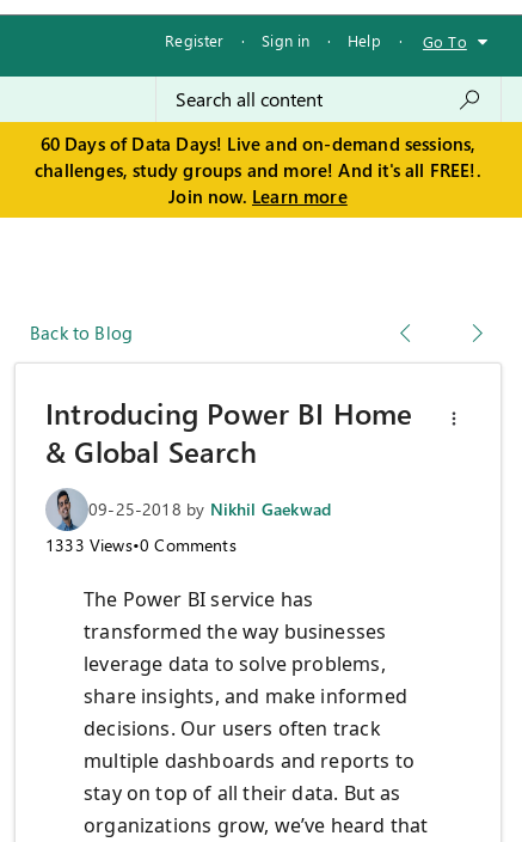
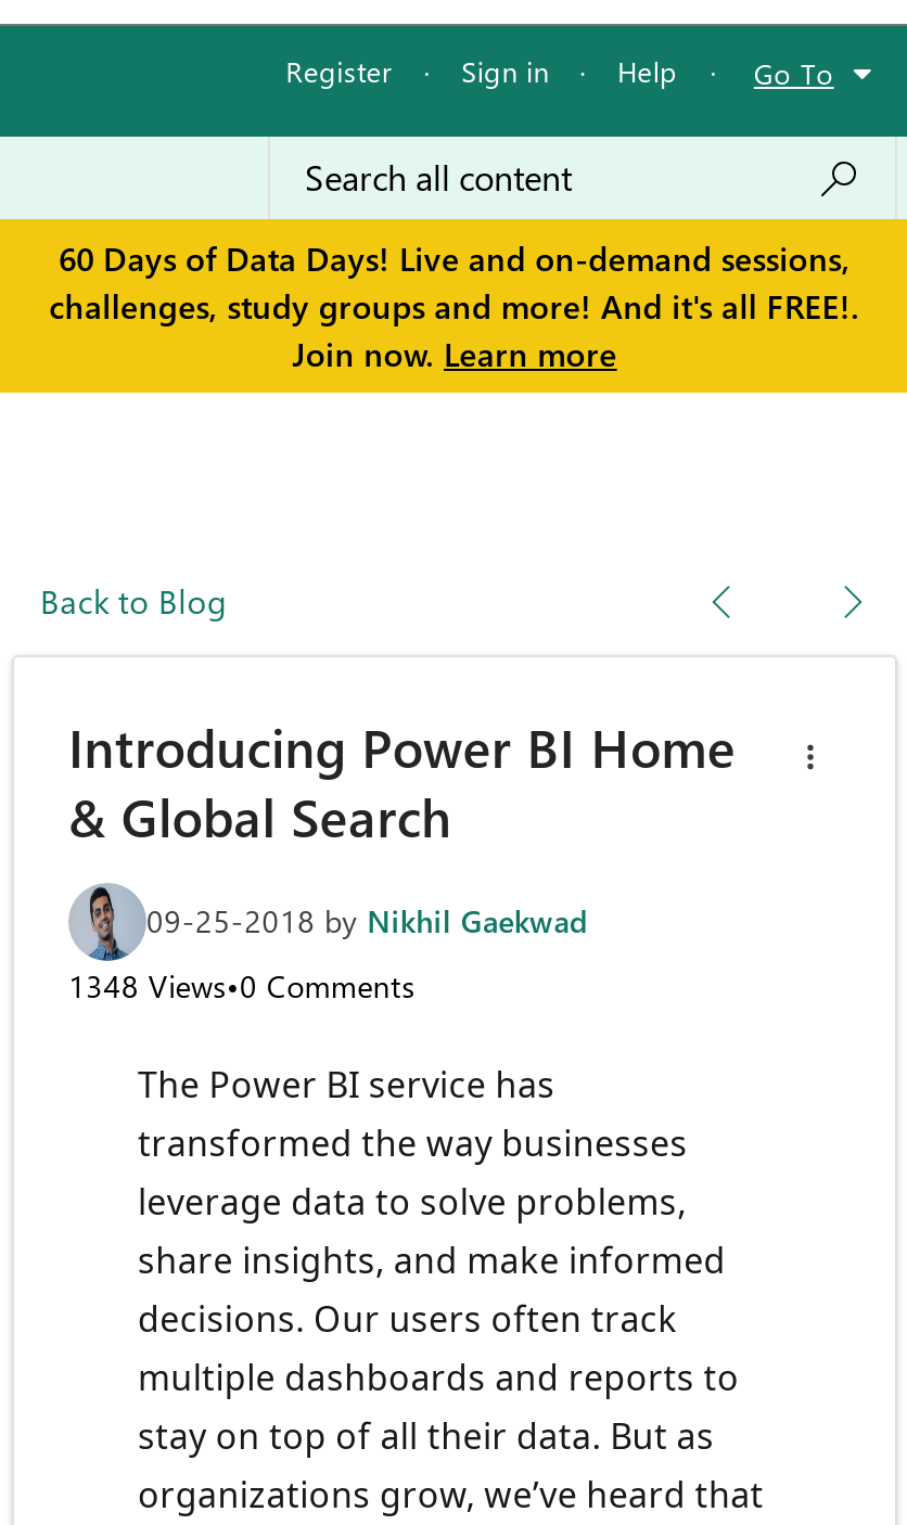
- 1333 Views•0 Comments
+ 1348 Views•0 Comments
